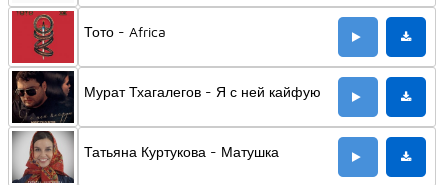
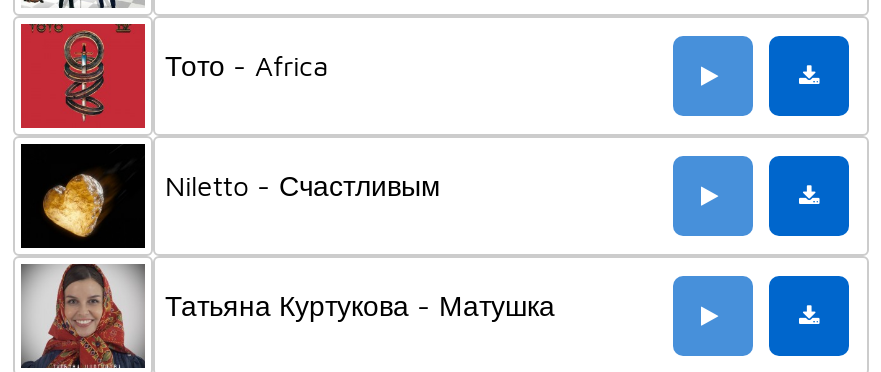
- [image]
- Мурат Тхагалегов - Я с ней кайфую
+ [image]
+ Niletto - Счастливым
